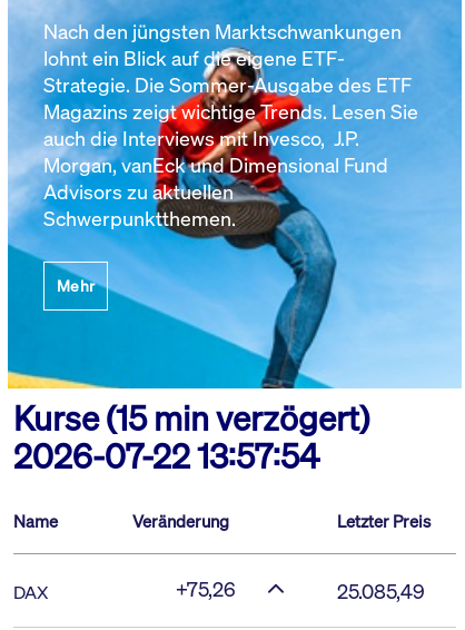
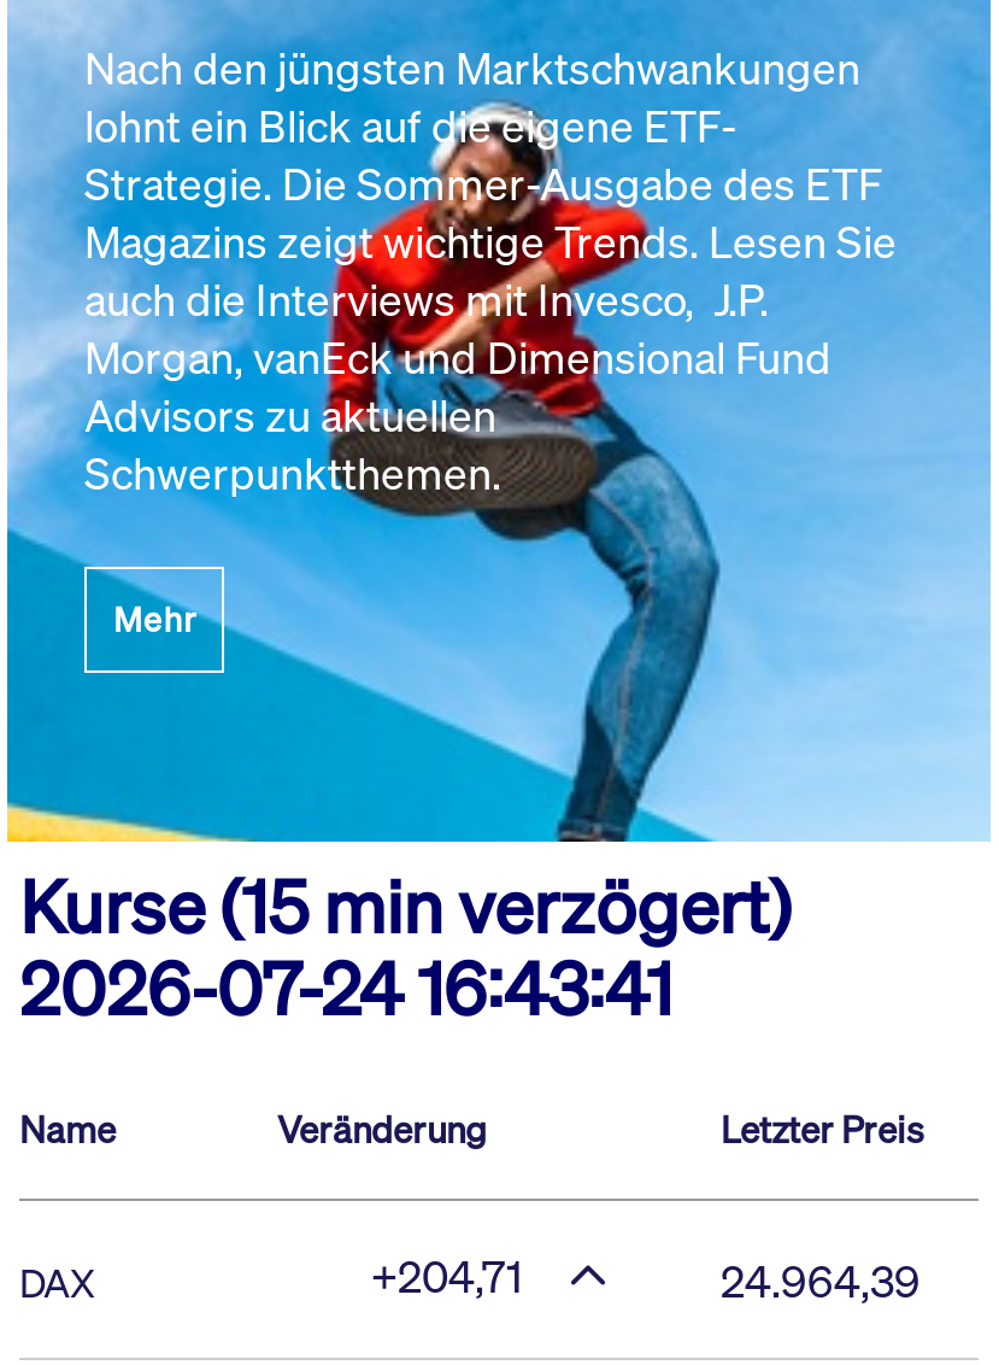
- 2026-07-22 13:57:54
+ 2026-07-24 16:43:41

- +75,26
+ +204,71

- 25.085,49
+ 24.964,39
